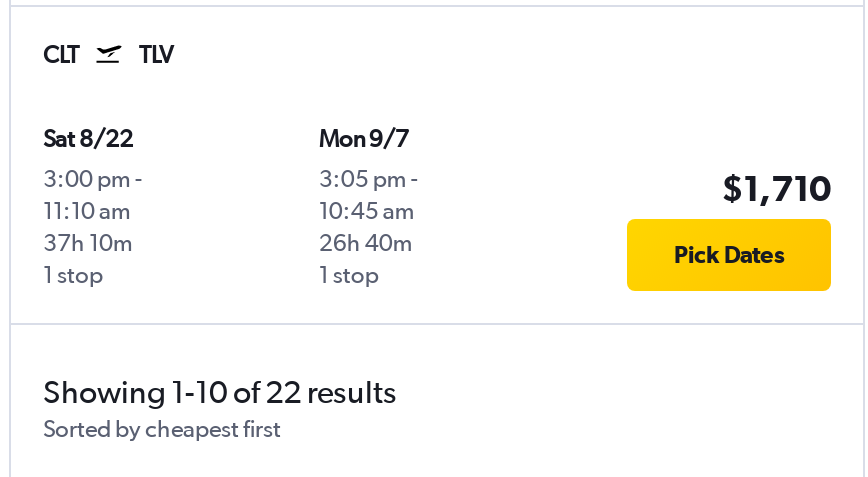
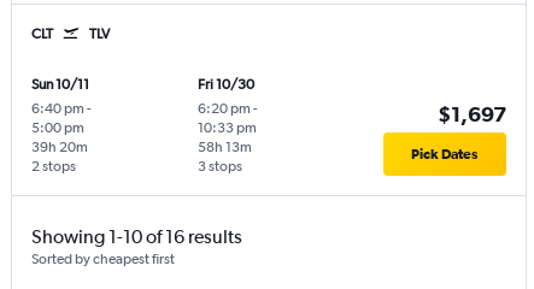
- Sat 8/22
- 3:00 pm -
- 11:10 am
+ Sun 10/11
+ 6:40 pm -
+ 5:00 pm

- Mon 9/7
- 3:05 pm -
- 10:45 am
+ Fri 10/30
+ 6:20 pm -
+ 10:33 pm

- $1,710
+ $1,697

- 37h 10m
+ 39h 20m

- 26h 40m
+ 58h 13m

- 1 stop
+ 2 stops

- 1 stop
+ 3 stops

- Showing 1-10 of 22 results
+ Showing 1-10 of 16 results
